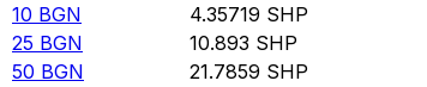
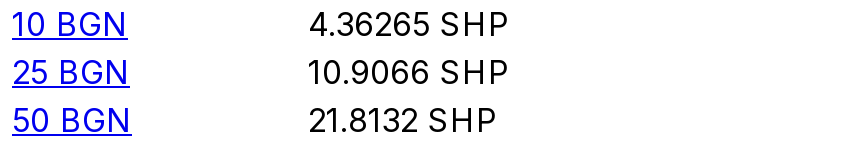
- 4.35719 SHP
+ 4.36265 SHP

- 10.893 SHP
+ 10.9066 SHP

- 21.7859 SHP
+ 21.8132 SHP
